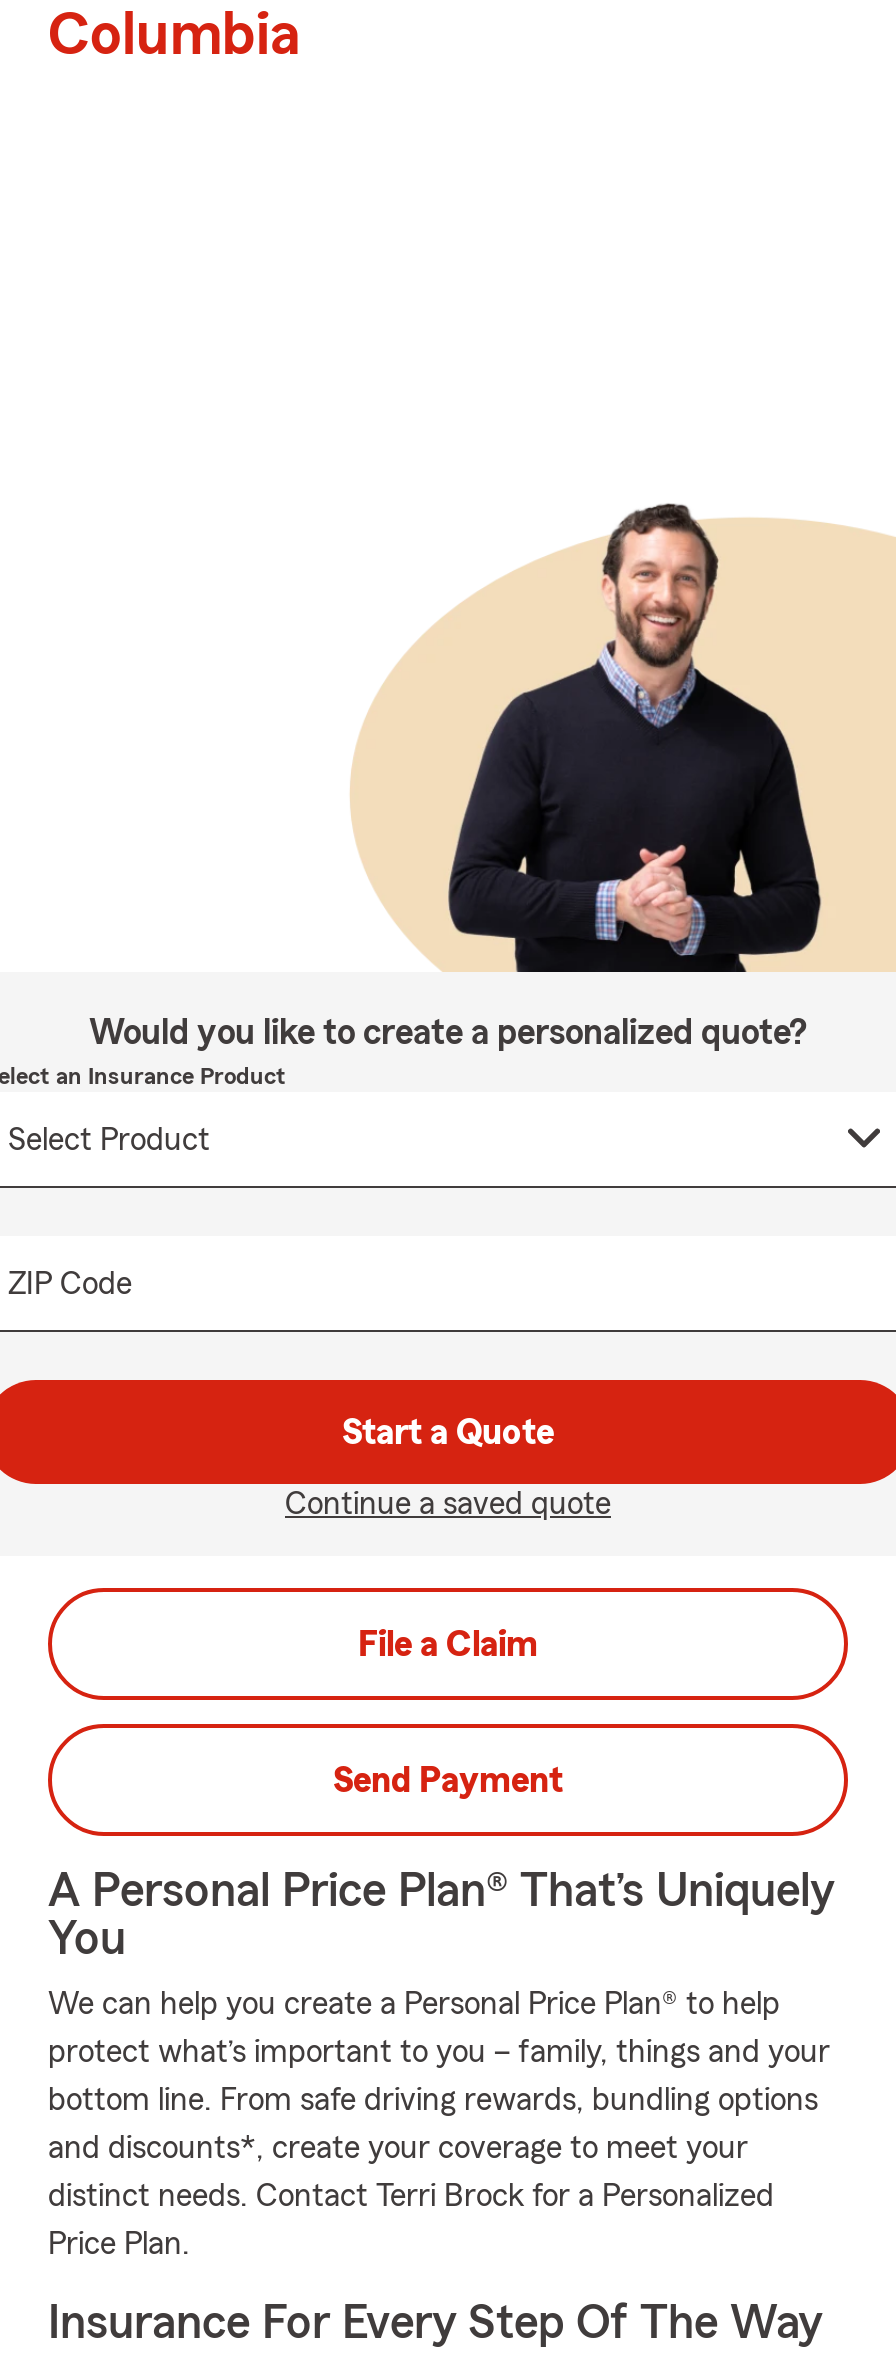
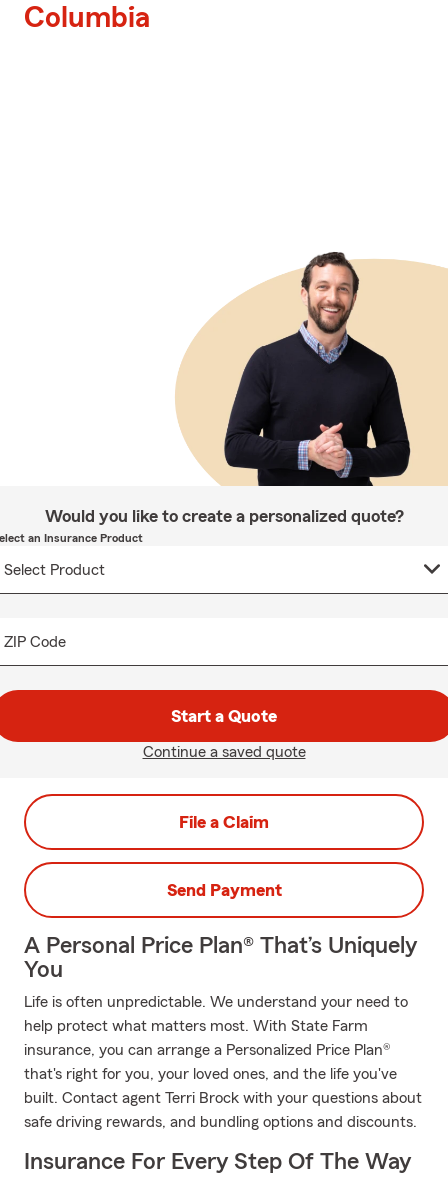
- We can help you create a Personal Price Plan® to help
+ Life is often unpredictable. We understand your need to

- protect what’s important to you – family, things and your
+ help protect what matters most. With State Farm

- bottom line. From safe driving rewards, bundling options
+ insurance, you can arrange a Personalized Price Plan®

- and discounts*, create your coverage to meet your
+ that's right for you, your loved ones, and the life you've

- distinct needs. Contact Terri Brock for a Personalized
+ built. Contact agent Terri Brock with your questions about

- Price Plan.
+ safe driving rewards, and bundling options and discounts.
